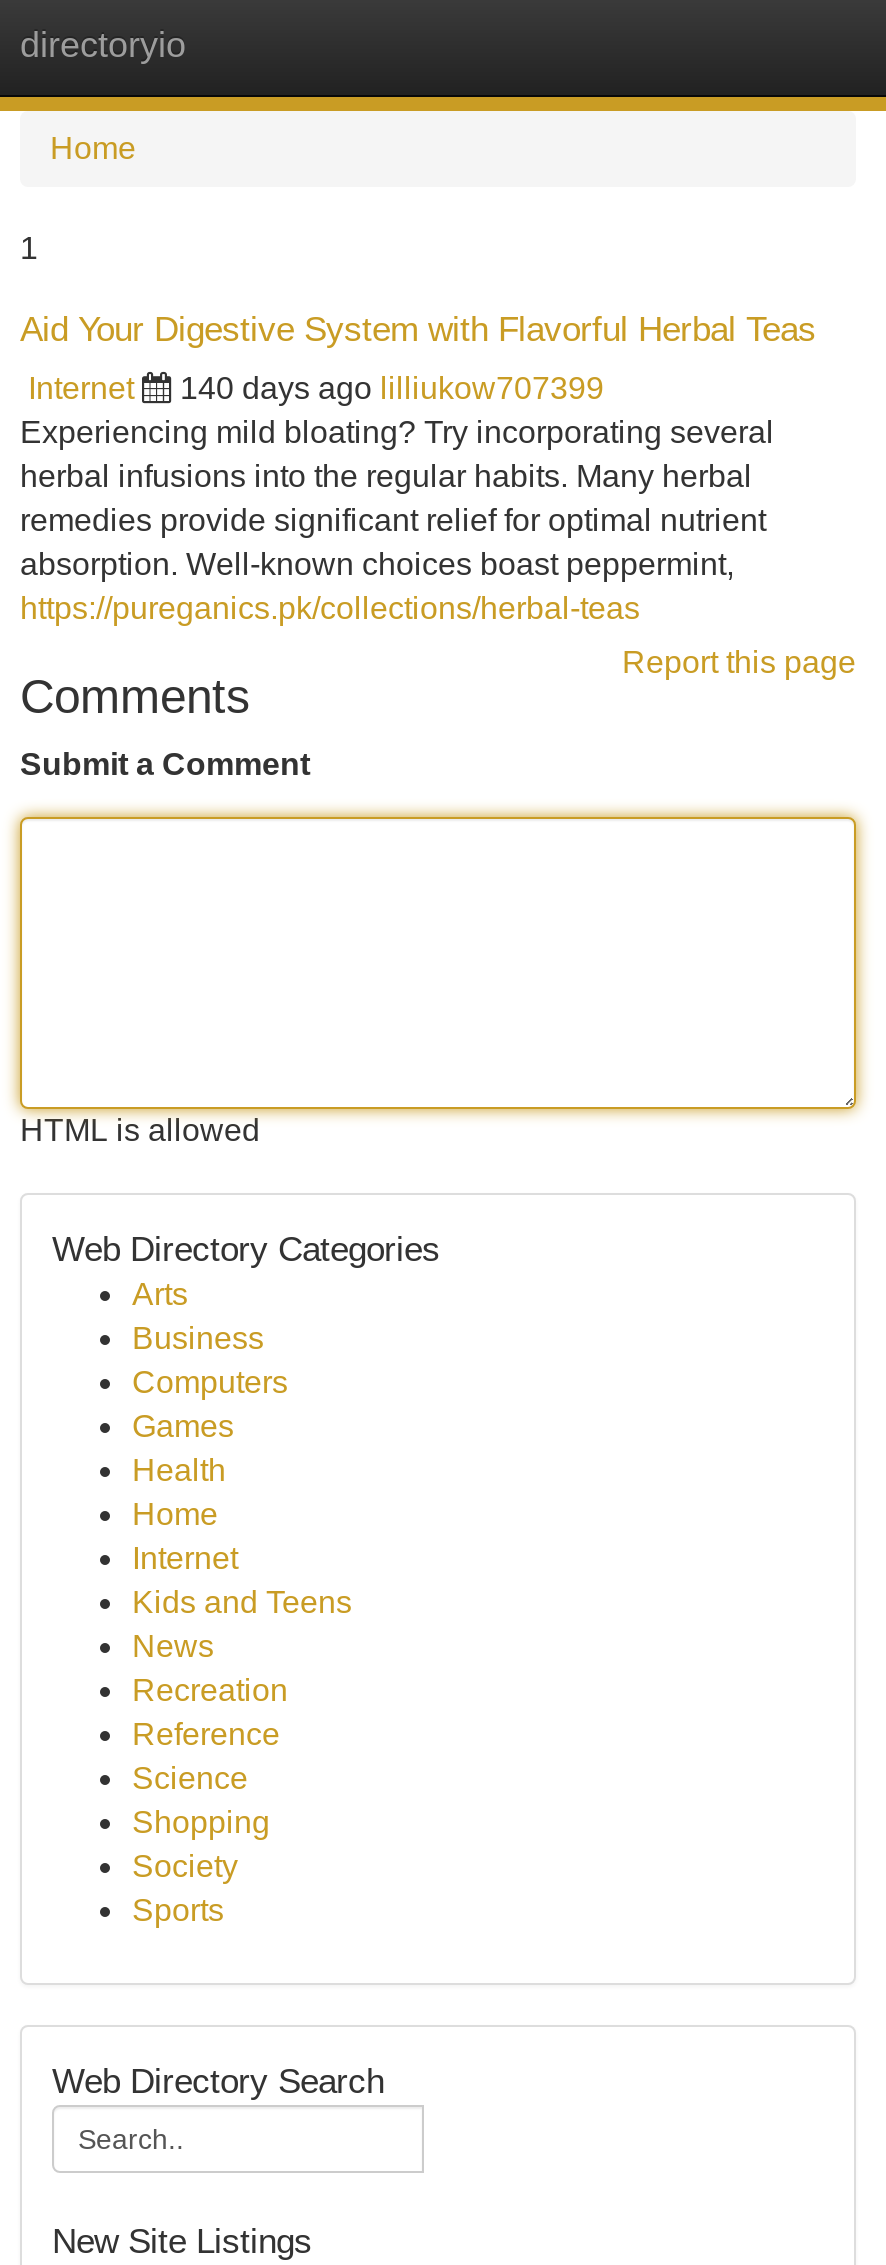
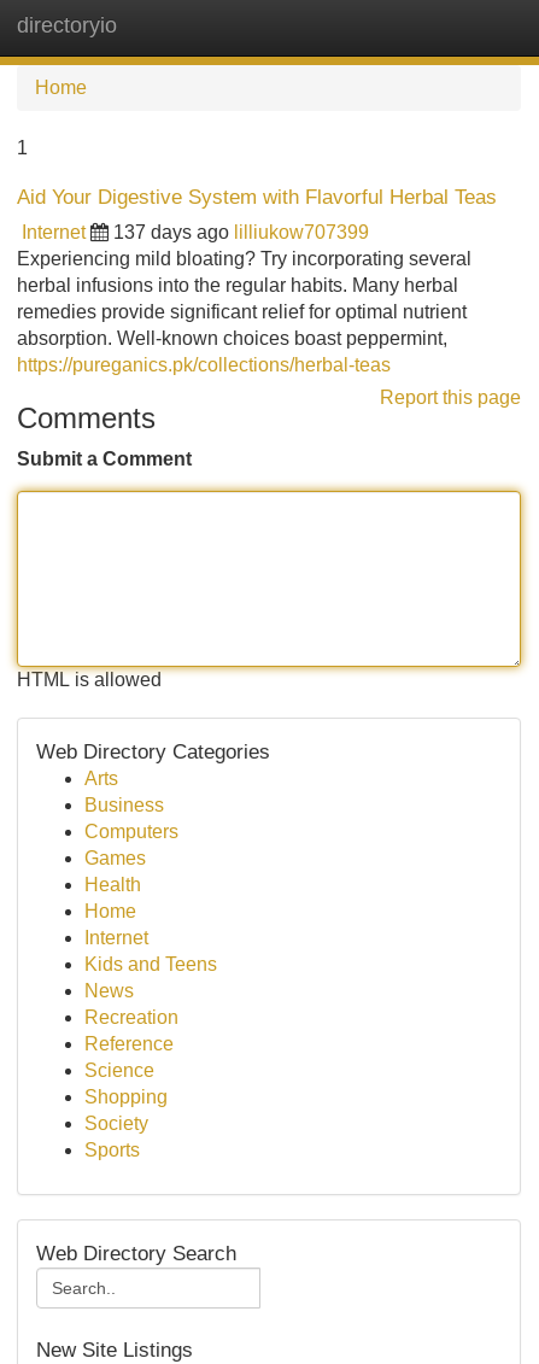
- 140 days ago lilliukow707399
+ 137 days ago lilliukow707399
